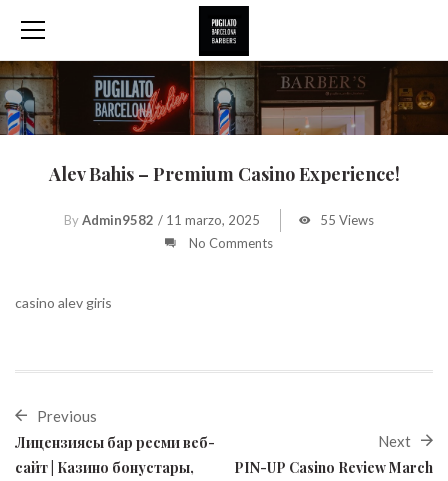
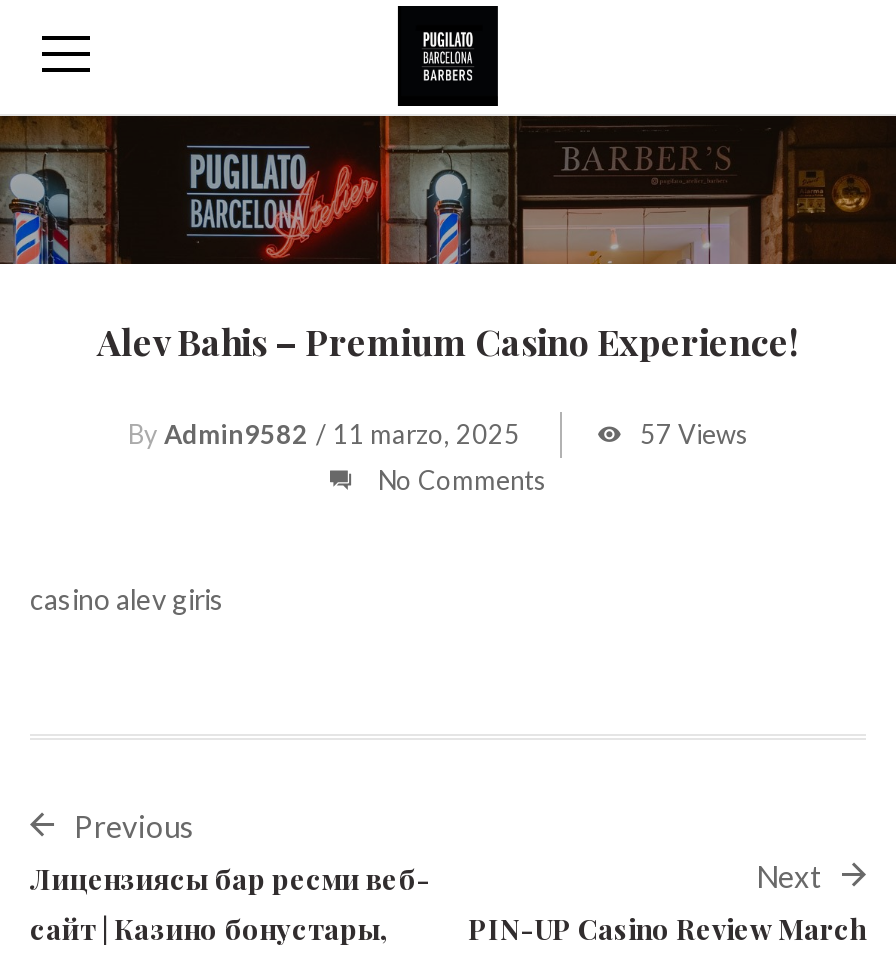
- 55 Views
+ 57 Views
